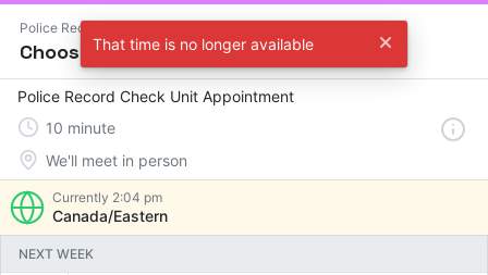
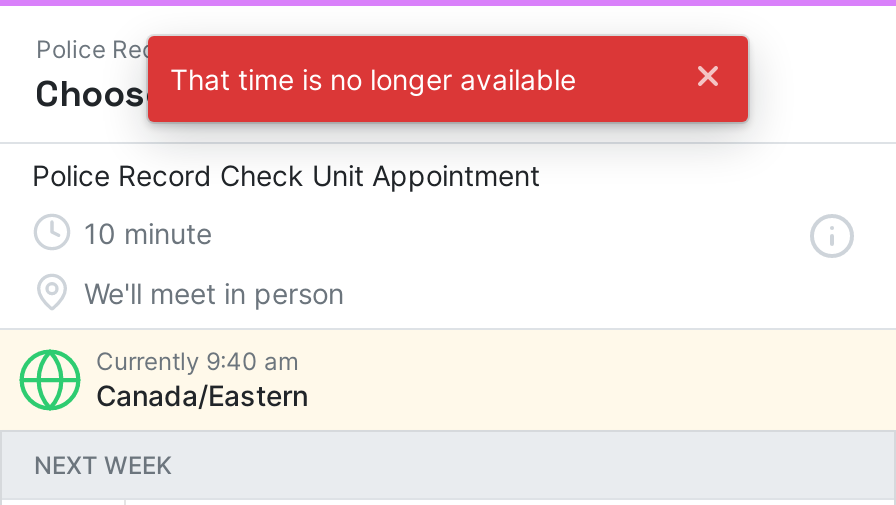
- Currently 2:04 pm
+ Currently 9:40 am
